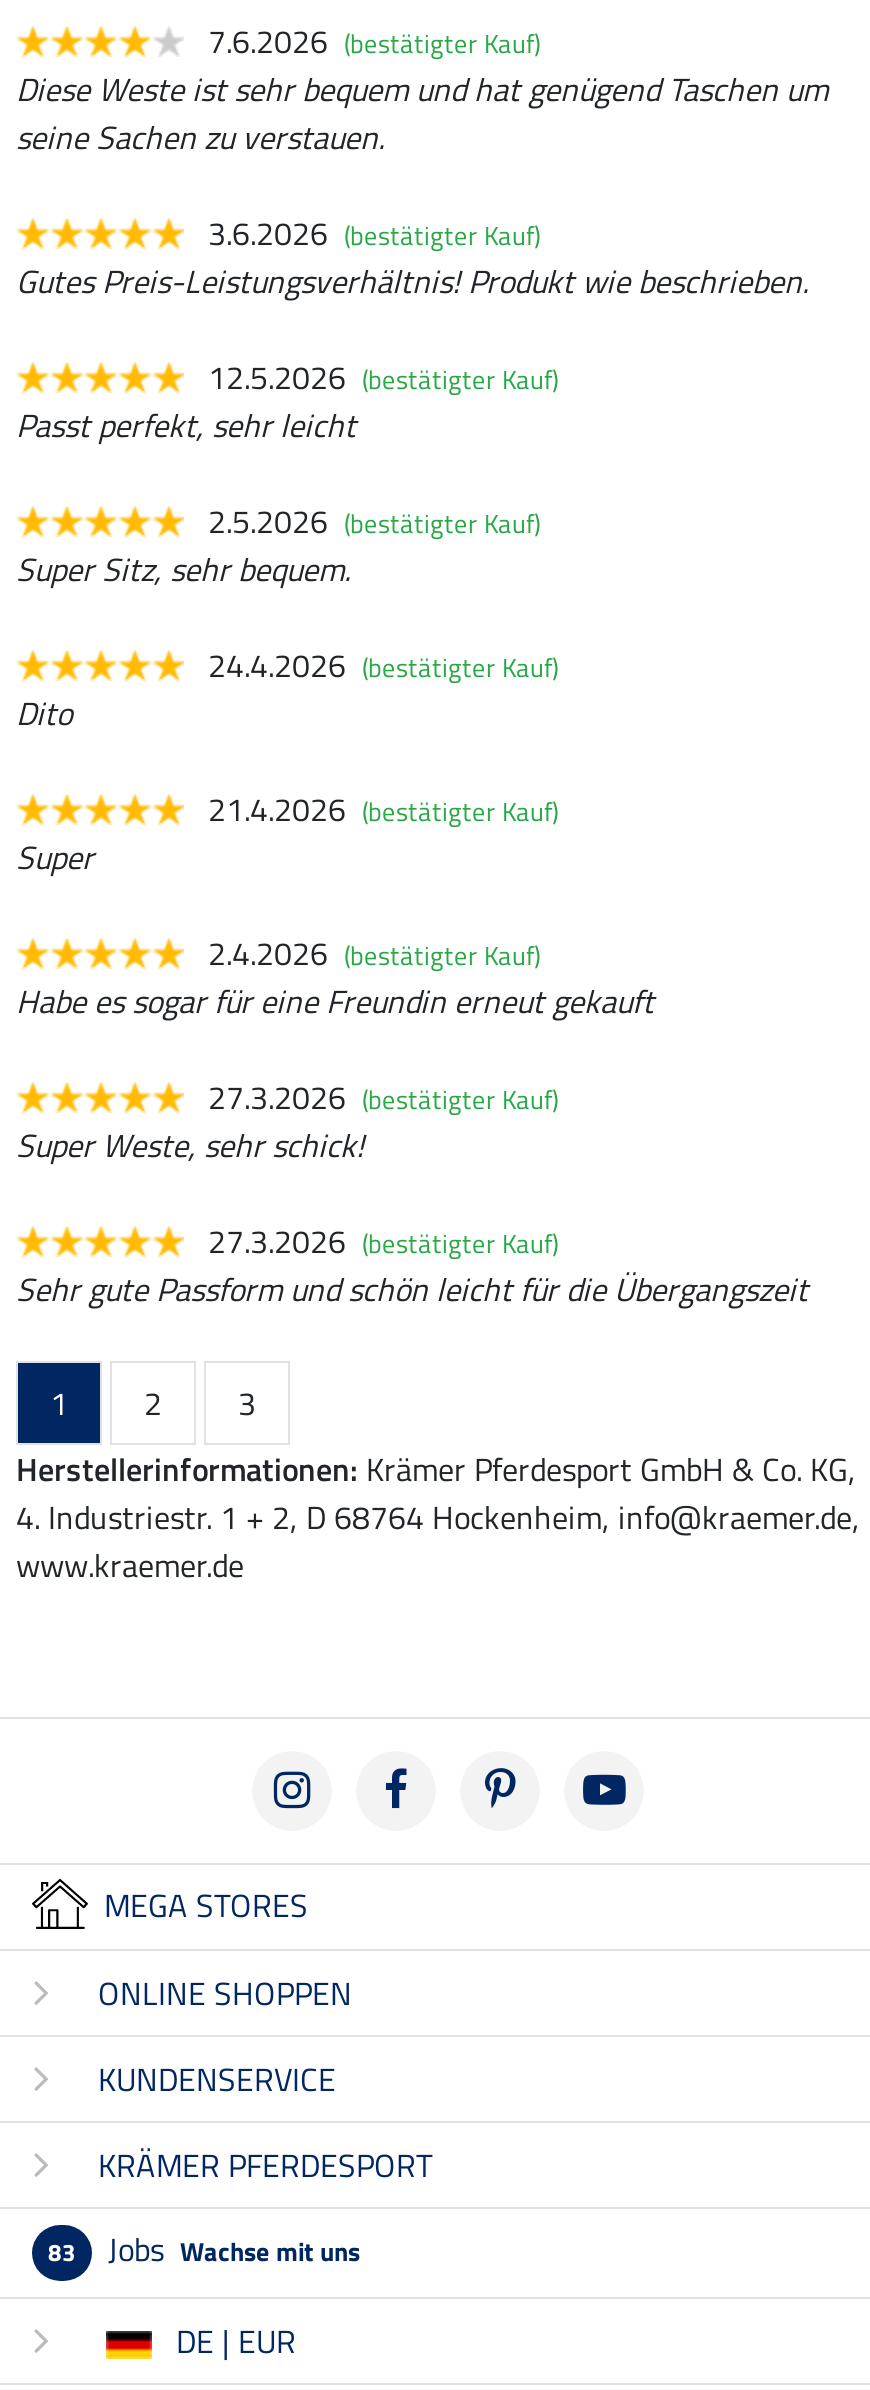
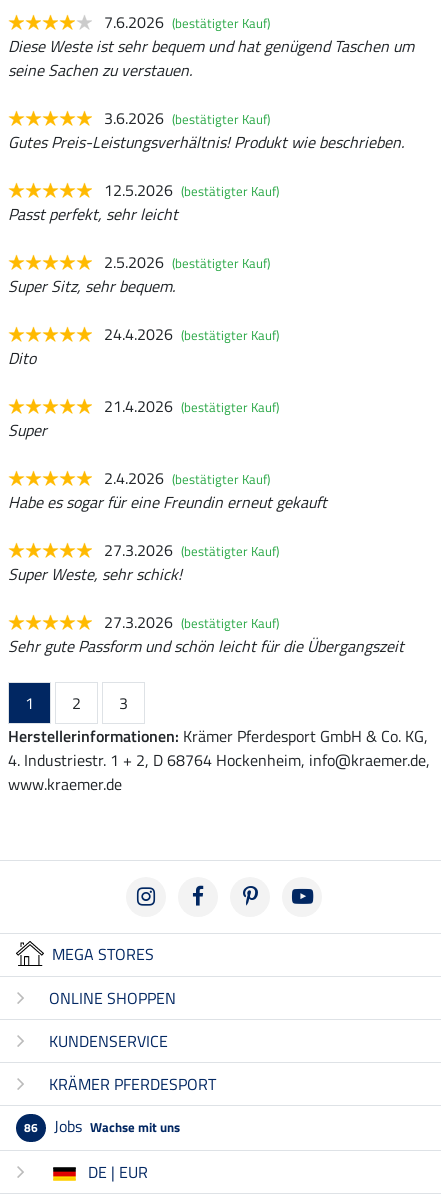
- 83 Jobs Wachse mit uns
+ 86 Jobs Wachse mit uns
